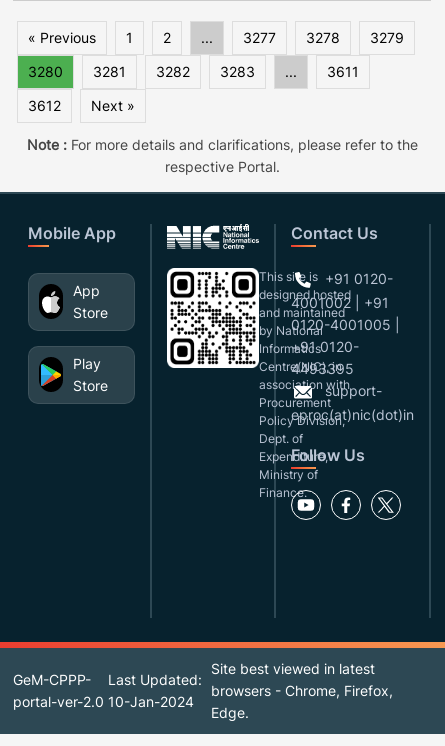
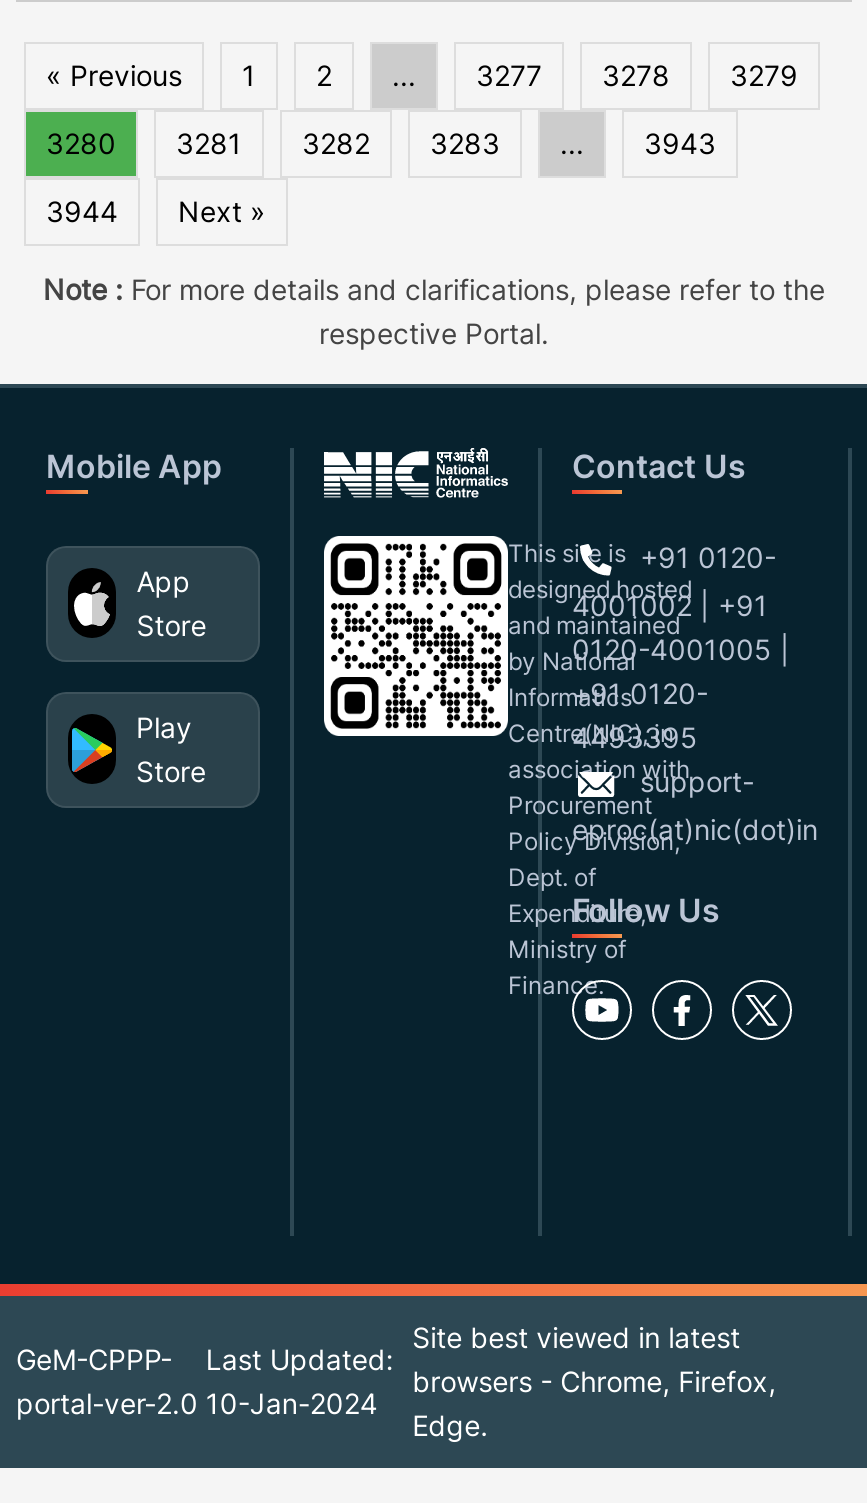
- 3611
+ 3943

- 3612 Next »
+ 3944 Next »
